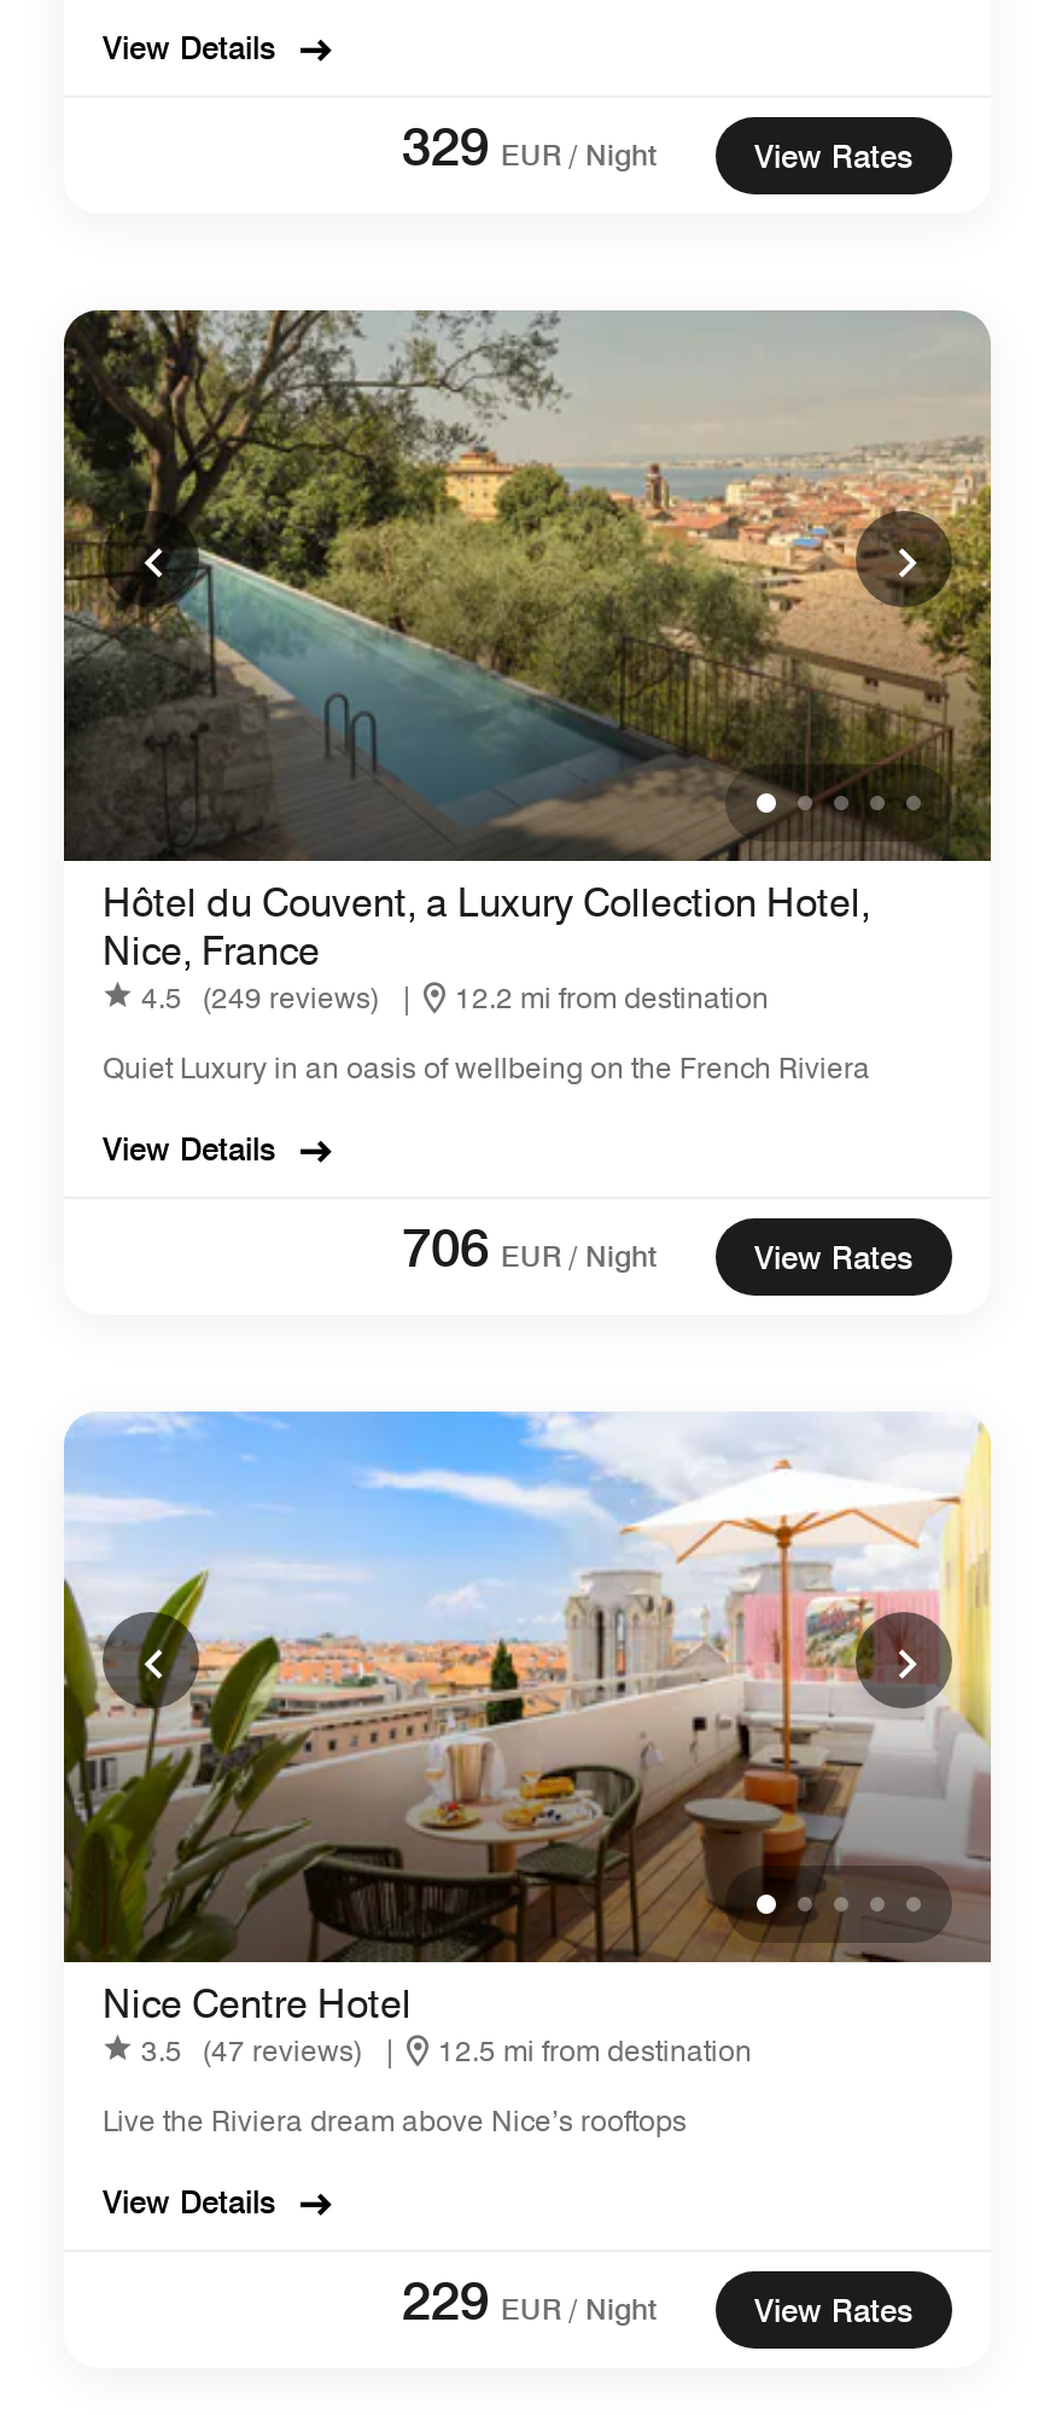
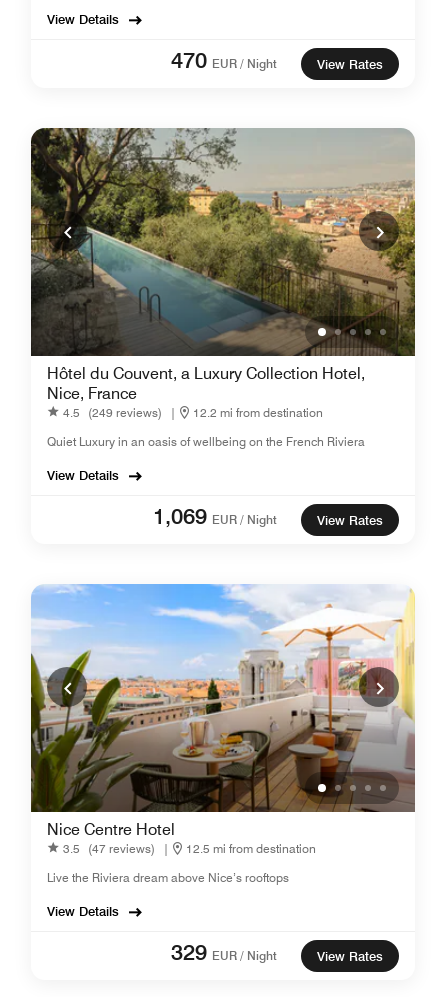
- 329 EUR / Night
+ 470 EUR / Night

- 706 EUR / Night
+ 1,069 EUR / Night

- 229 EUR / Night
+ 329 EUR / Night
